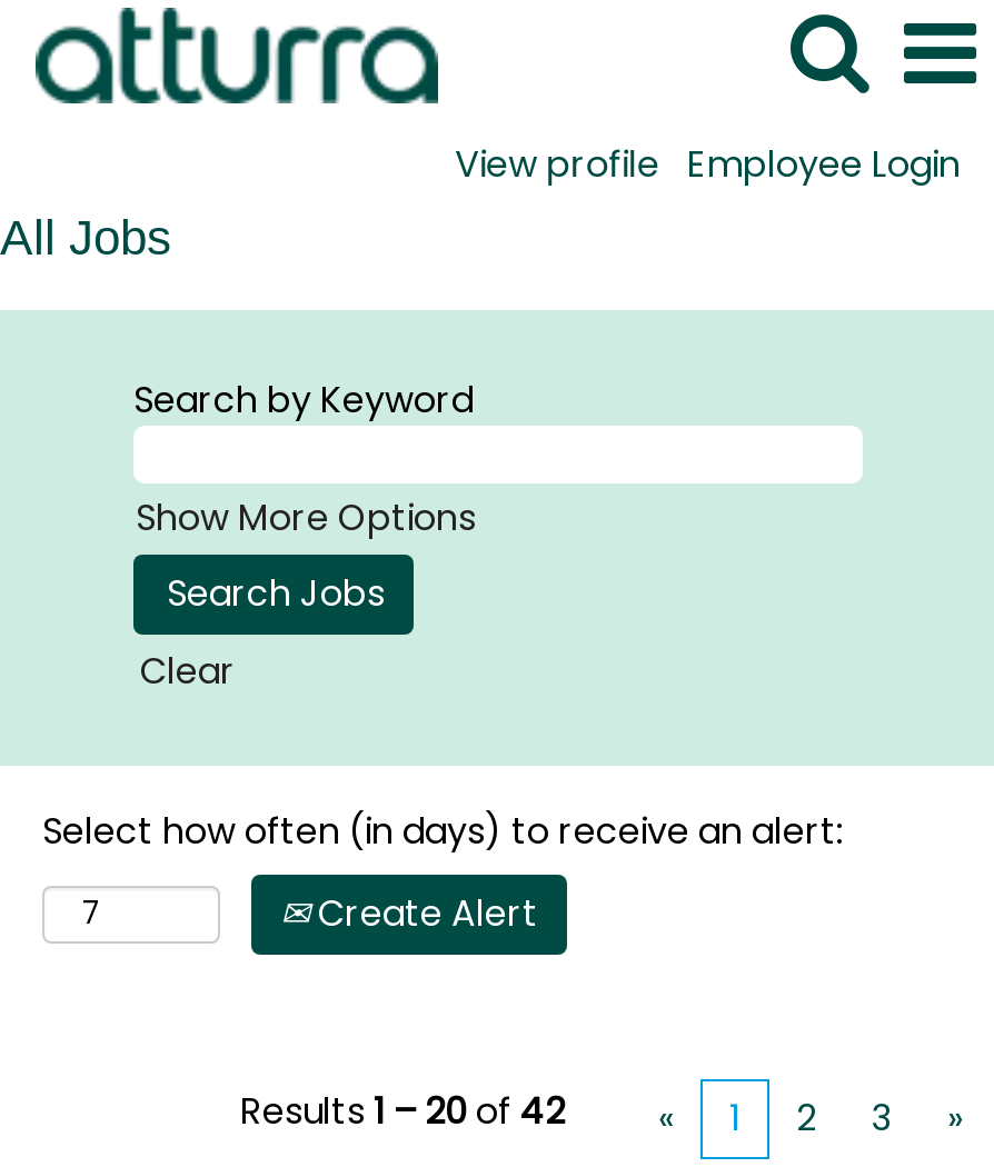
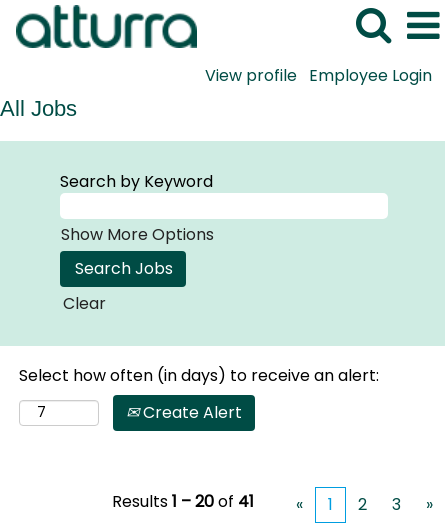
- Results 1 – 20 of 42
+ Results 1 – 20 of 41
